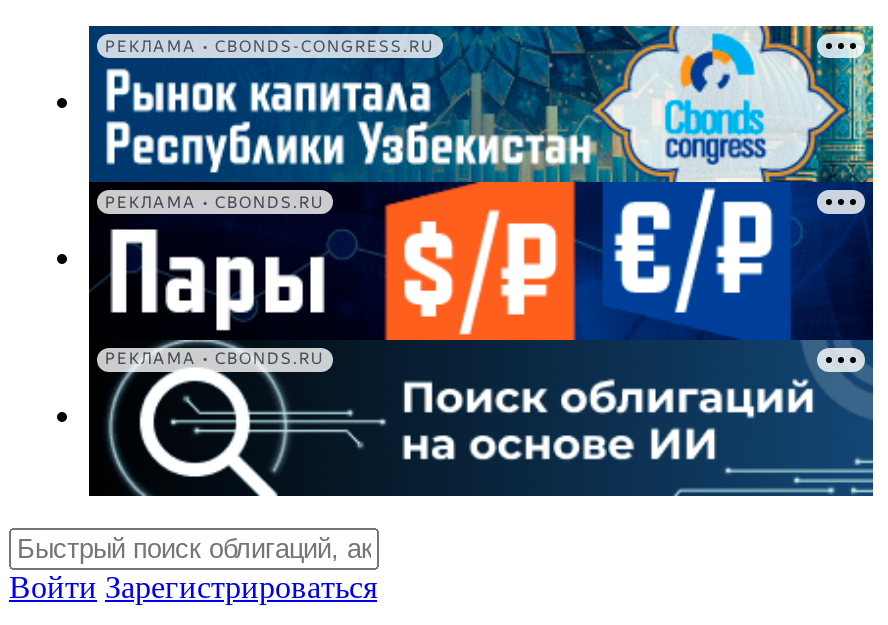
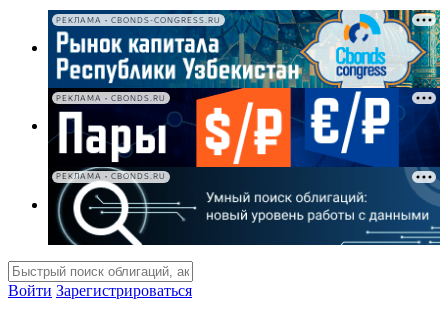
- [image]
+ [image]
